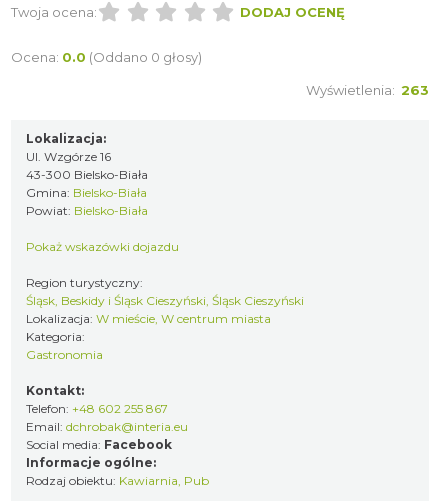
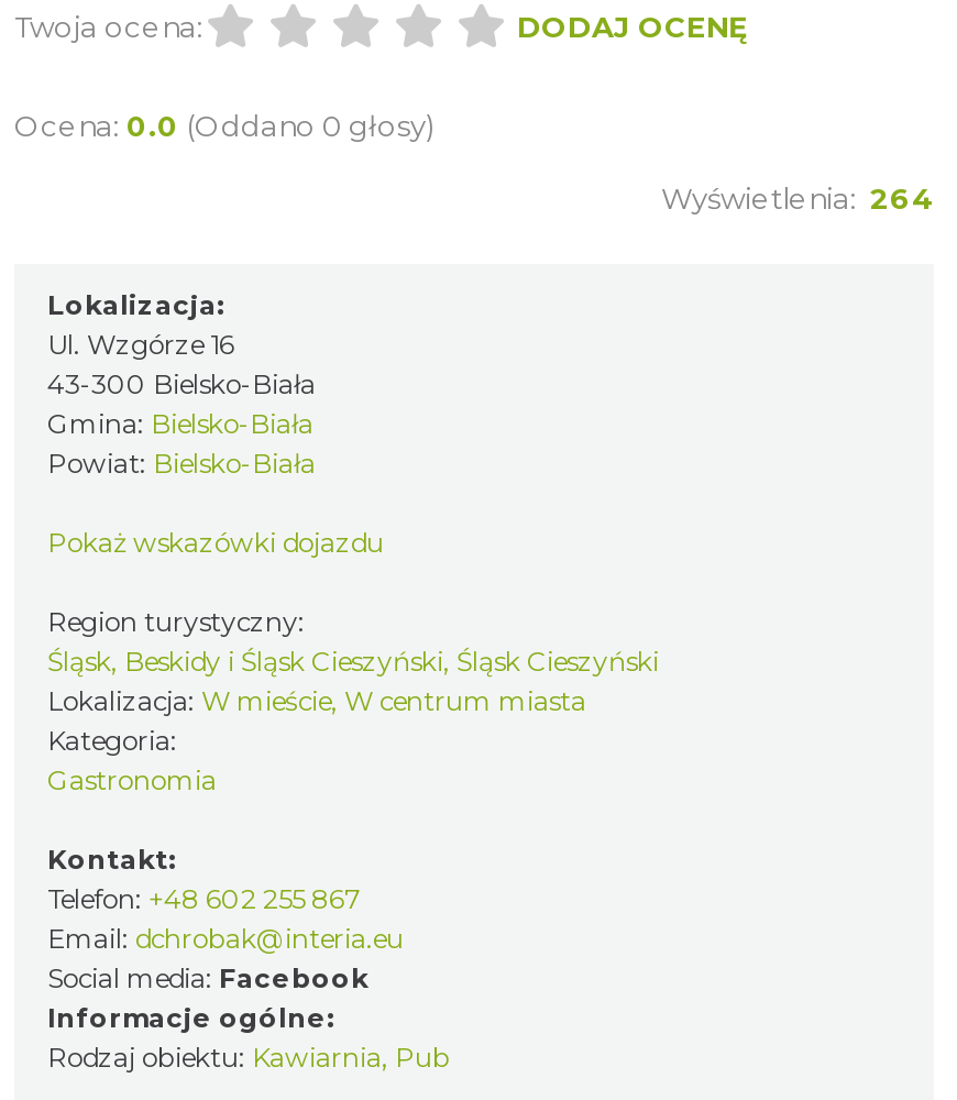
- Wyświetlenia: 263
+ Wyświetlenia: 264
